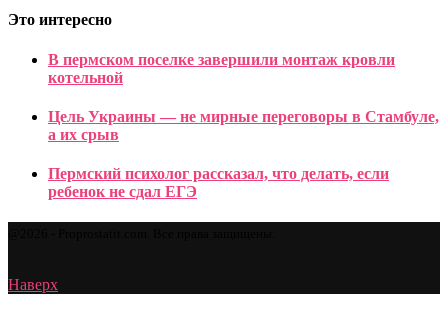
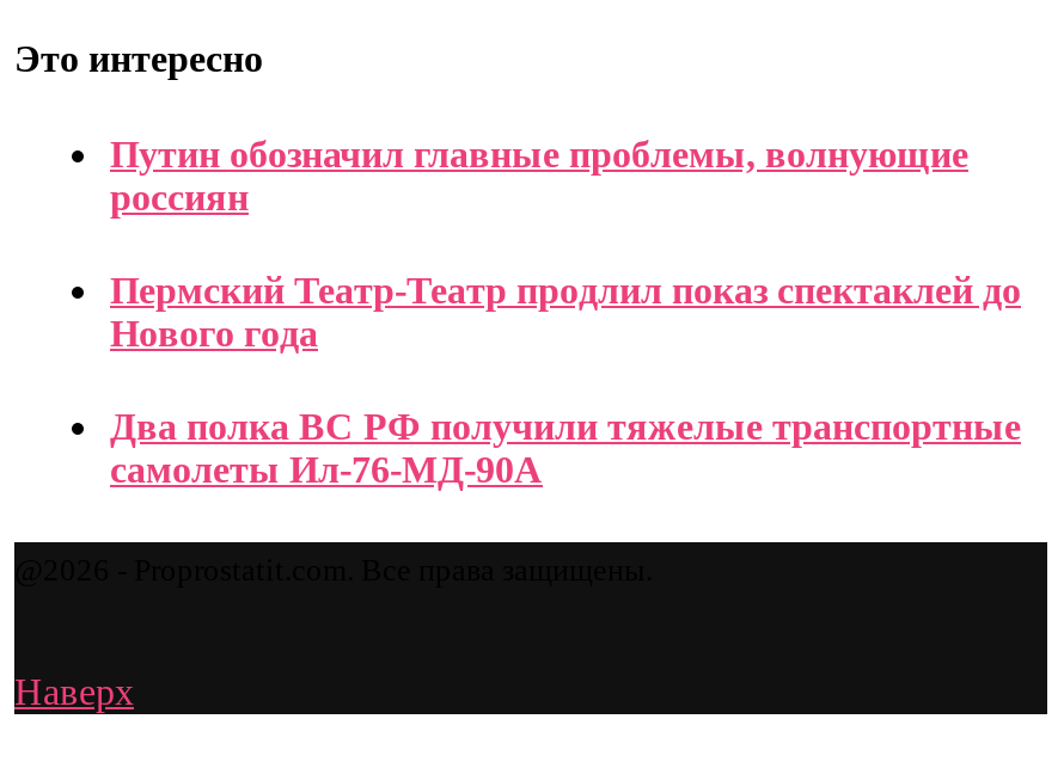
- В пермском поселке завершили монтаж кровли
- котельной
+ Путин обозначил главные проблемы, волнующие
+ россиян

- Цель Украины — не мирные переговоры в Стамбуле,
- а их срыв
+ Пермский Театр-Театр продлил показ спектаклей до
+ Нового года

- Пермский психолог рассказал, что делать, если
- ребенок не сдал ЕГЭ
+ Два полка ВС РФ получили тяжелые транспортные
+ самолеты Ил-76-МД-90А
